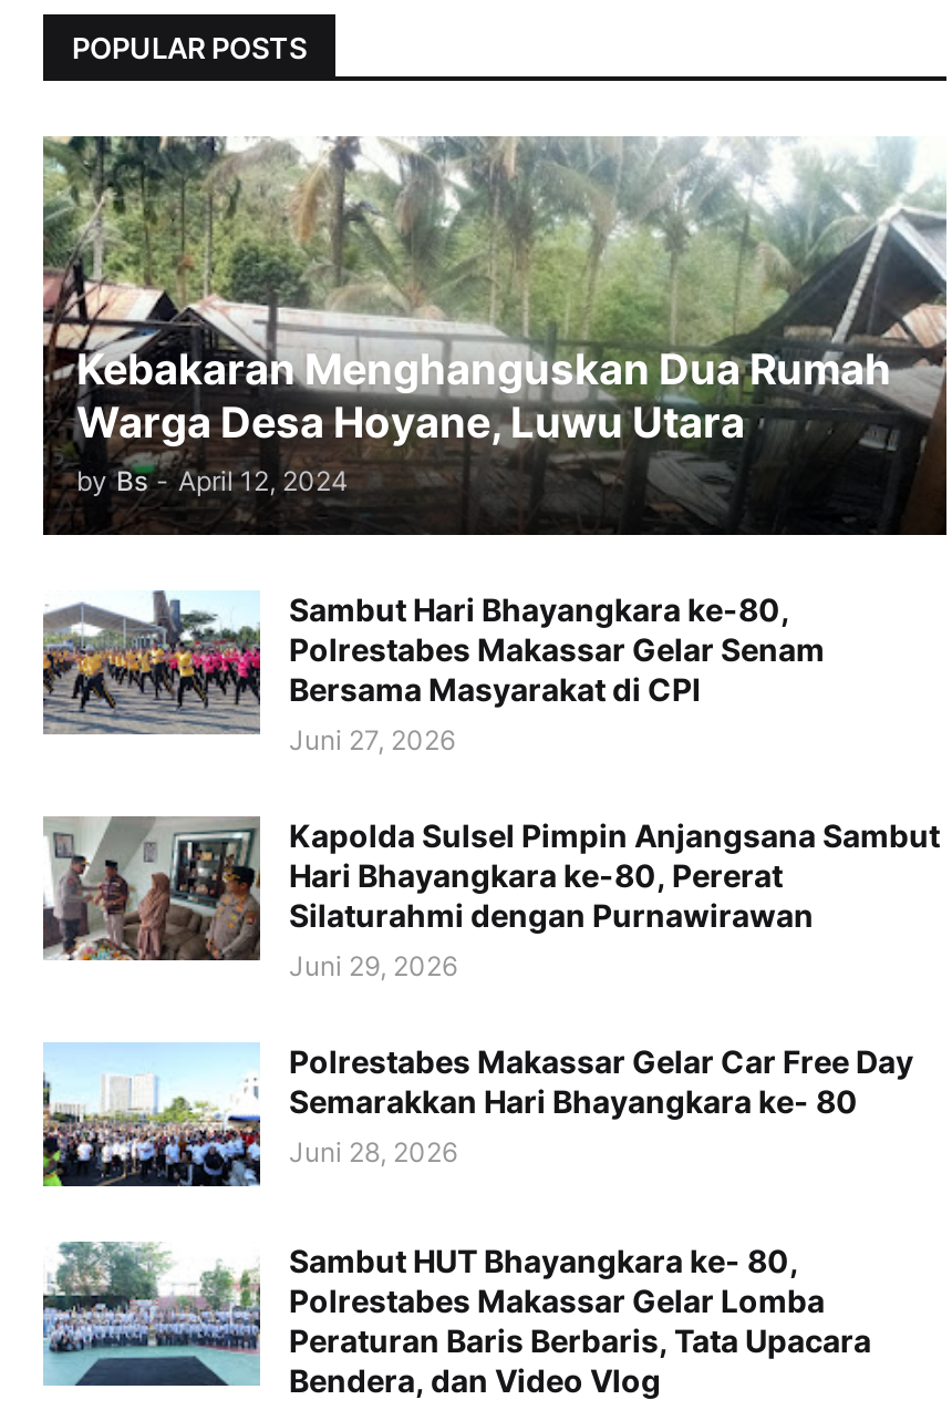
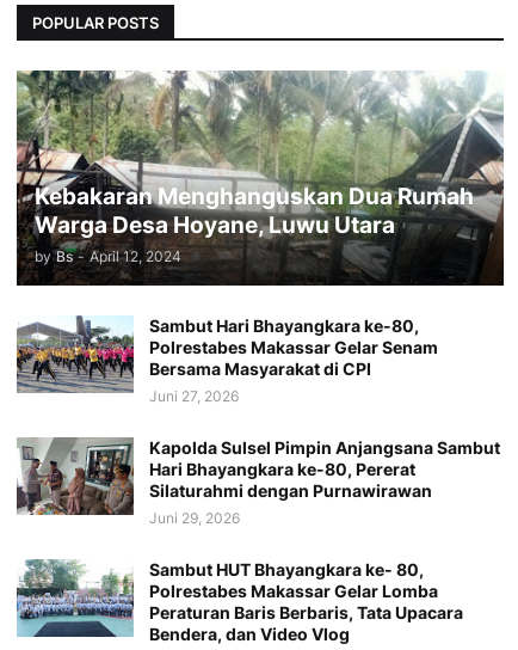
- [image]
- Polrestabes Makassar Gelar Car Free Day
- Semarakkan Hari Bhayangkara ke- 80
- Juni 28, 2026
